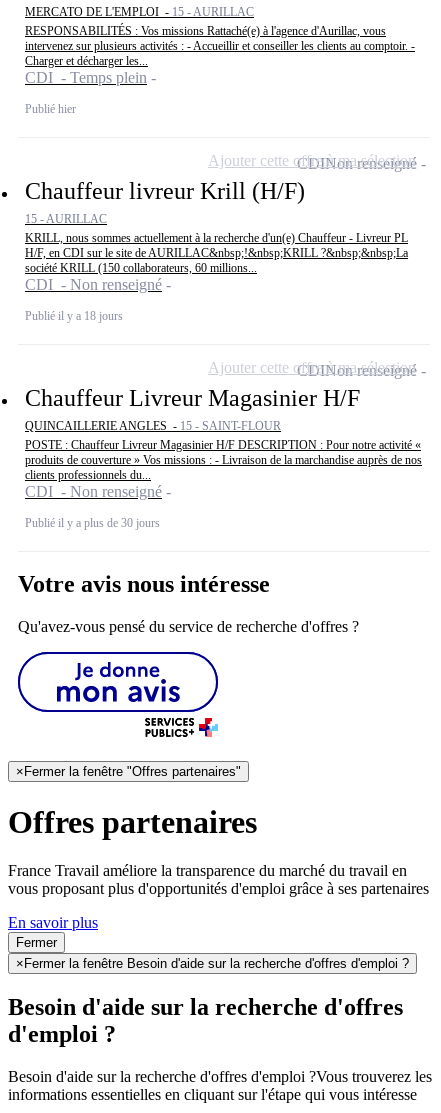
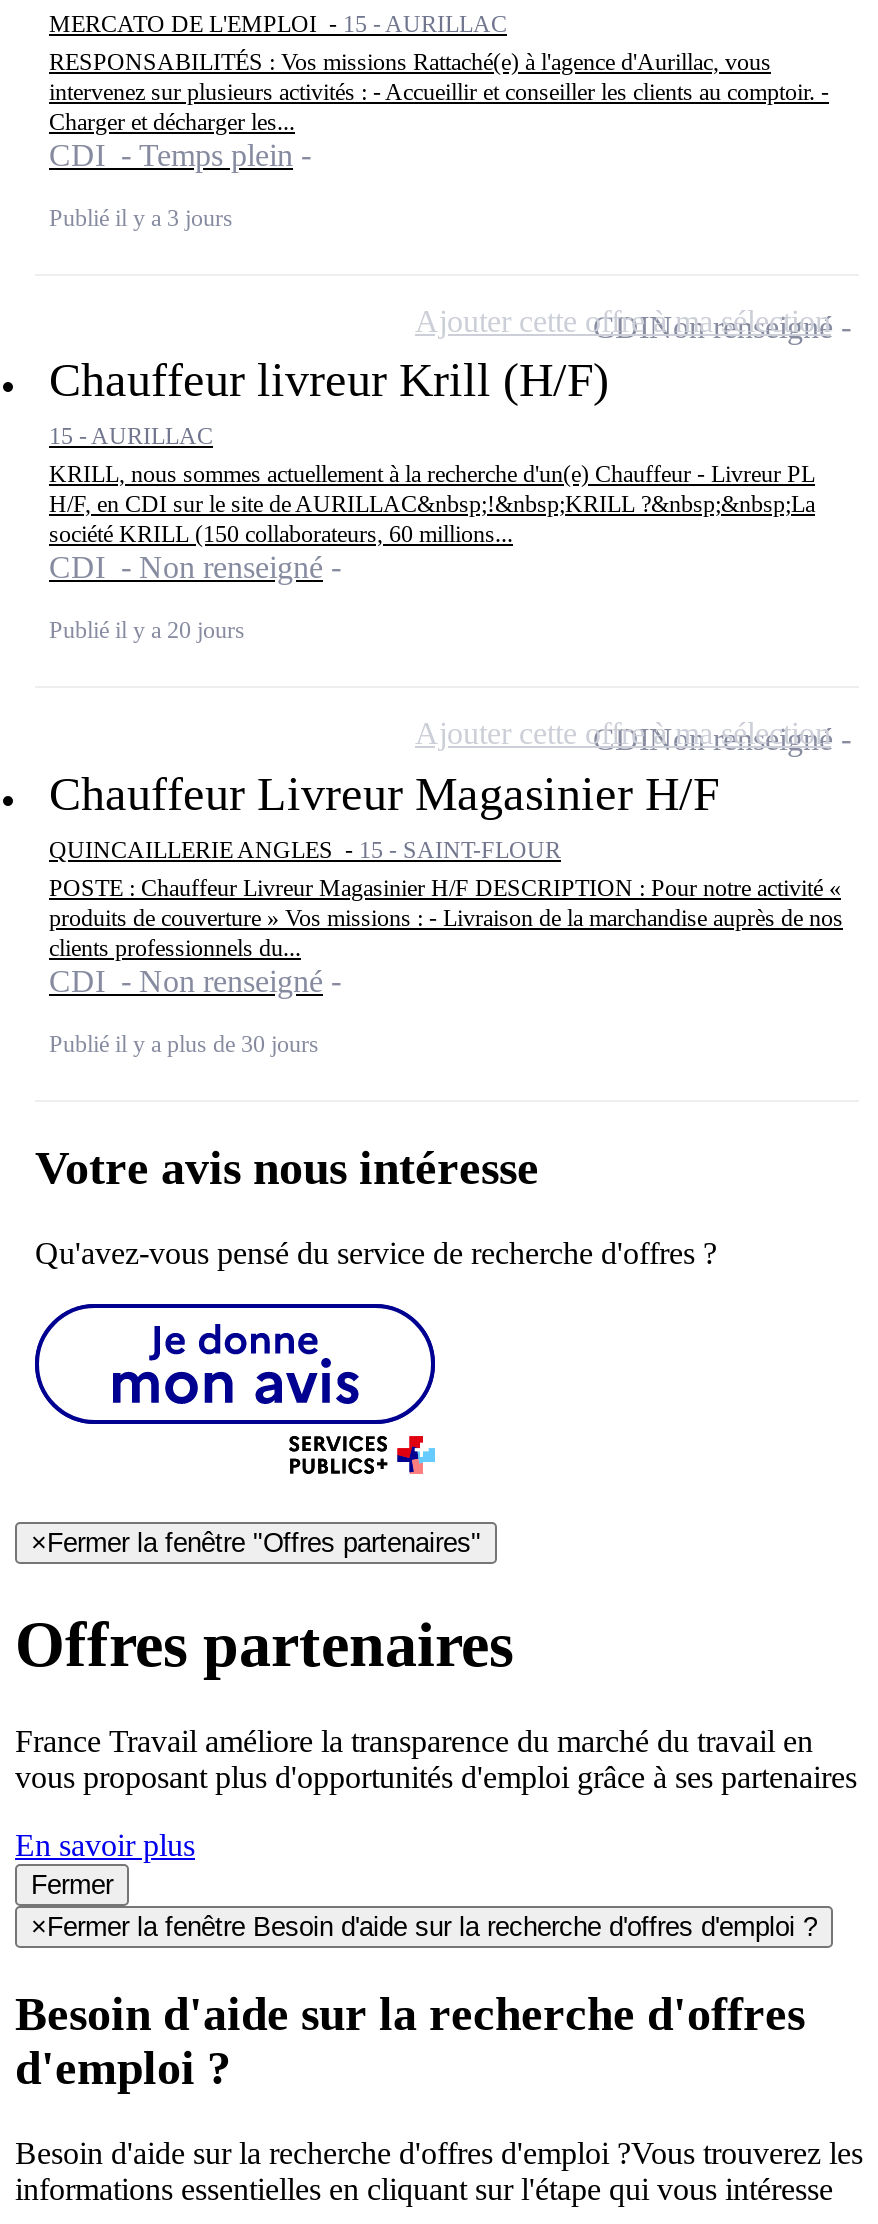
- Publié hier
+ Publié il y a 3 jours

- Publié il y a 18 jours
+ Publié il y a 20 jours
